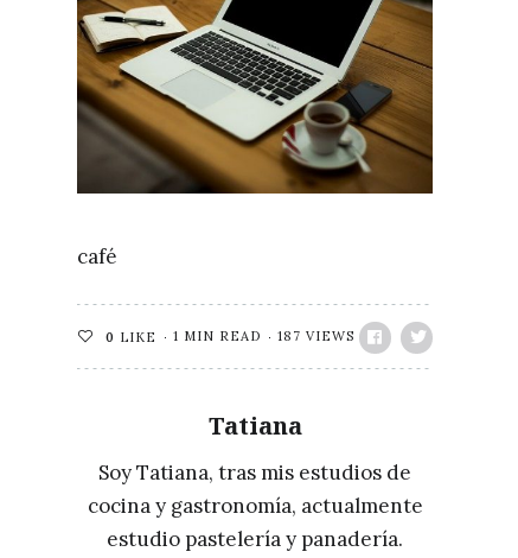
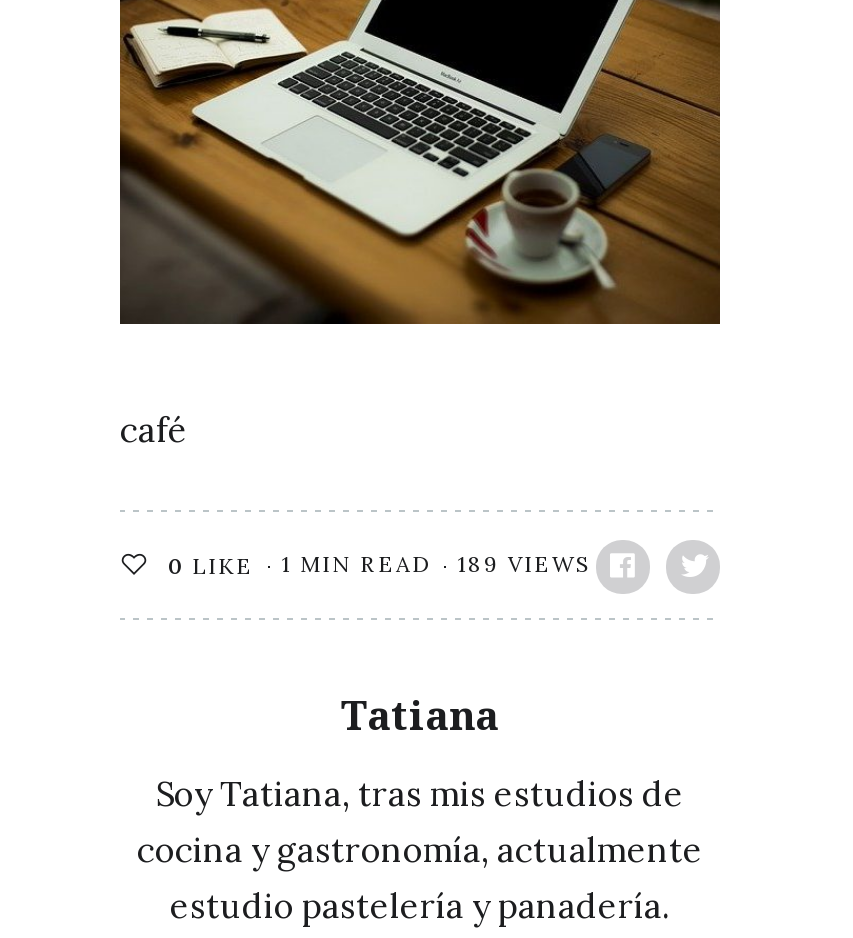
- 0 LIKE 1 MIN READ 187 VIEWS
+ 0 LIKE 1 MIN READ 189 VIEWS
